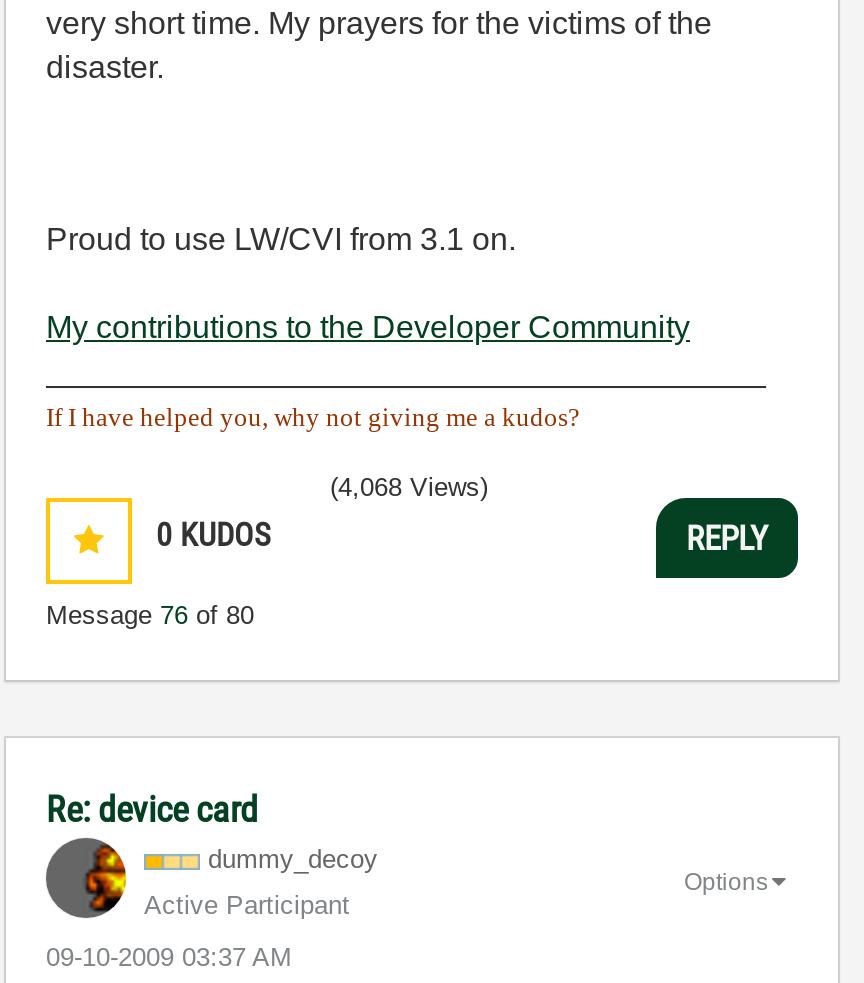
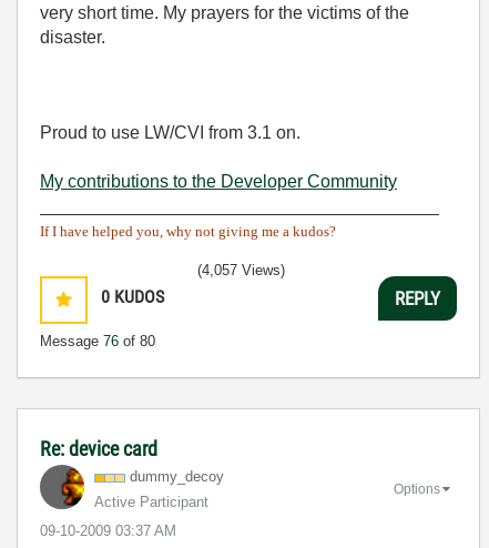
- (4,068 Views)
+ (4,057 Views)
